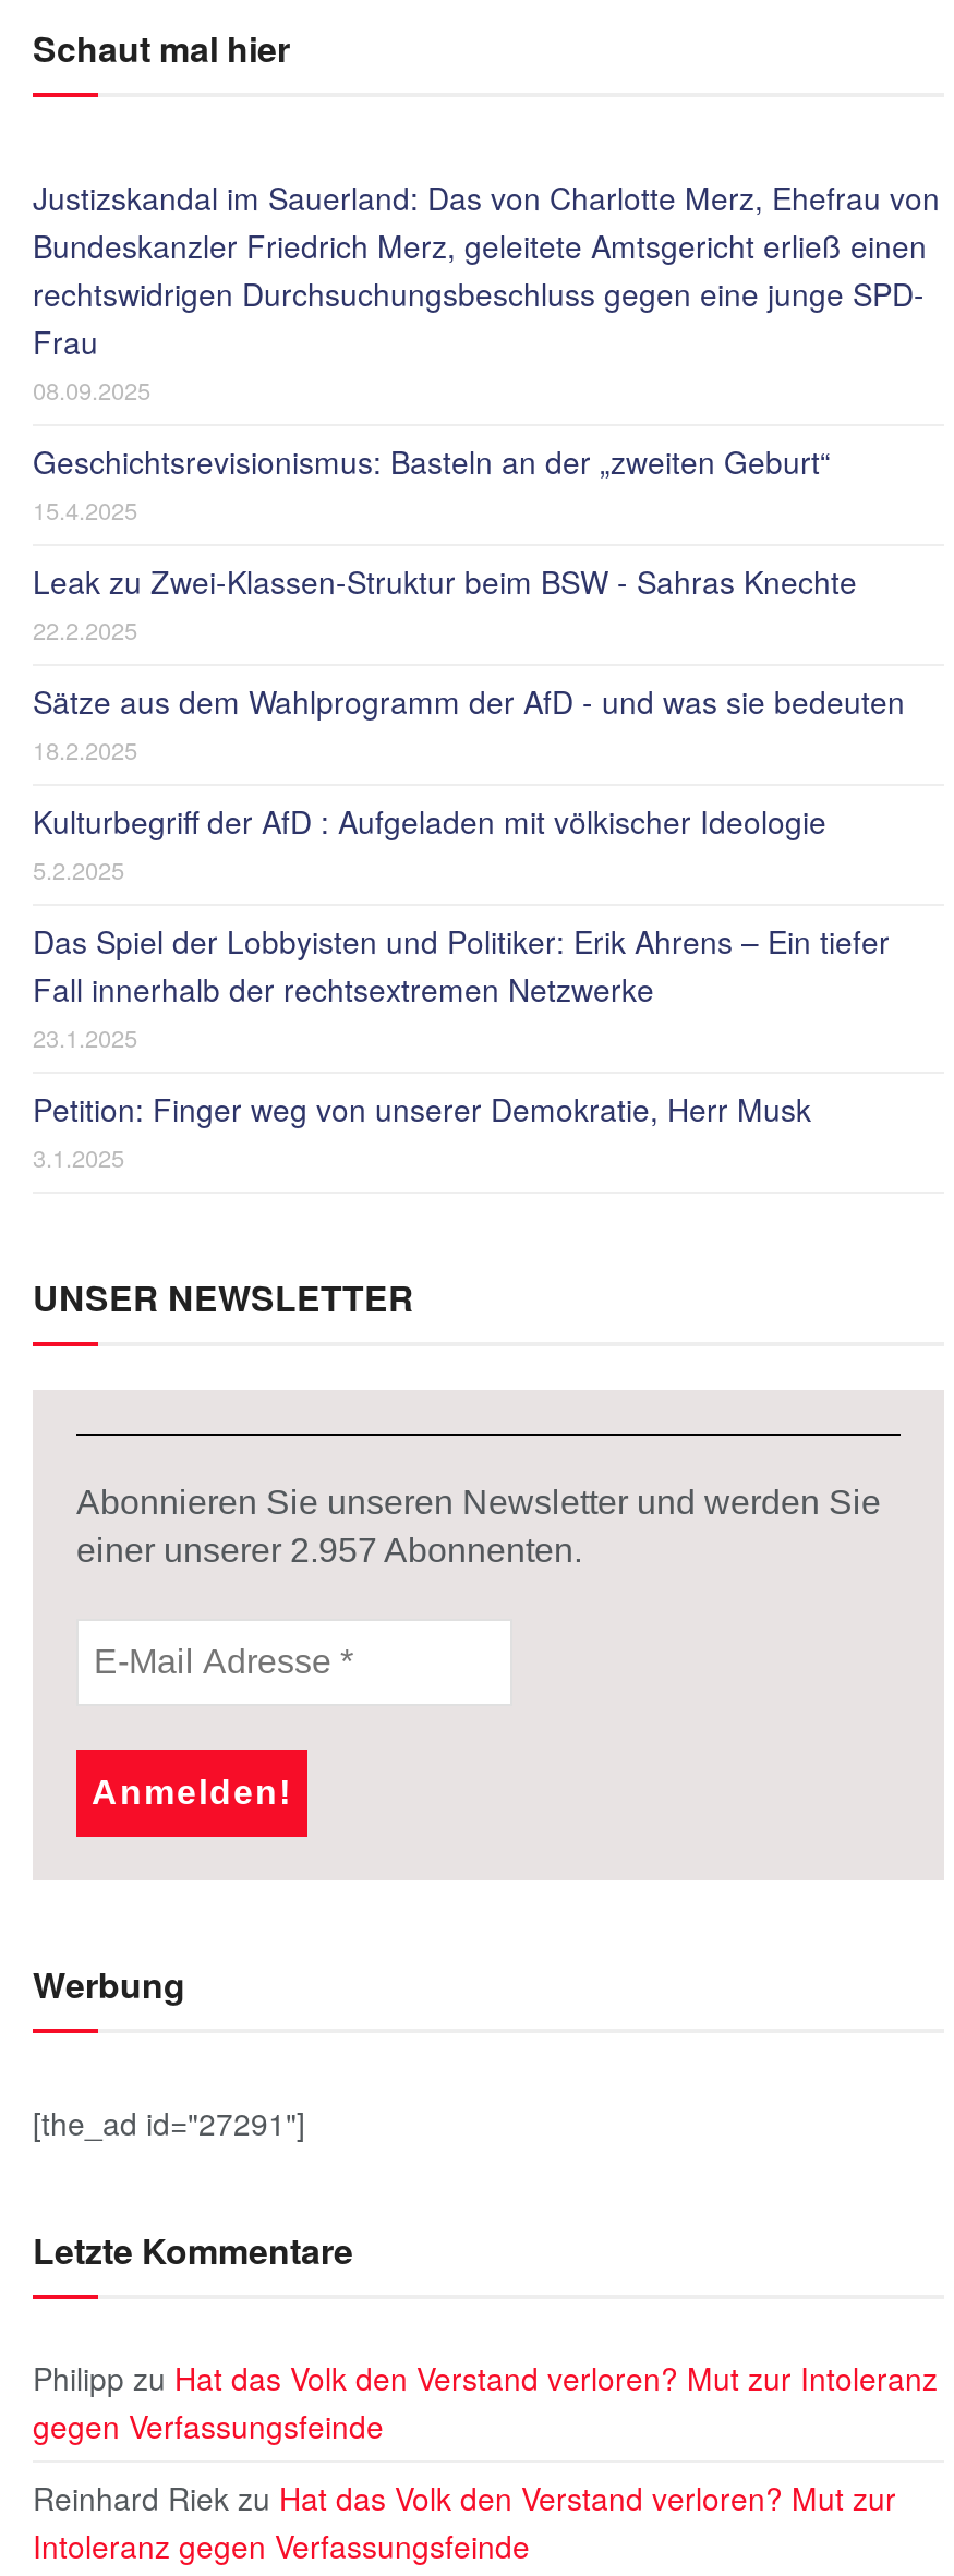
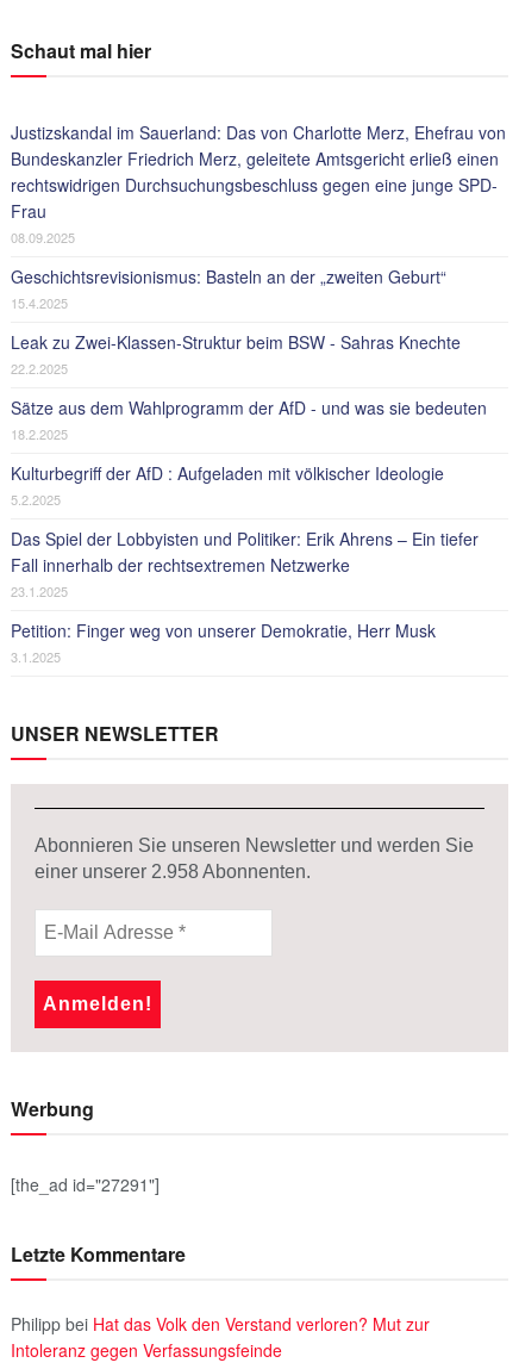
- einer unserer 2.957 Abonnenten.
+ einer unserer 2.958 Abonnenten.

- Philipp zu Hat das Volk den Verstand verloren? Mut zur Intoleranz
- gegen Verfassungsfeinde
- Reinhard Riek zu Hat das Volk den Verstand verloren? Mut zur
+ Philipp bei Hat das Volk den Verstand verloren? Mut zur
